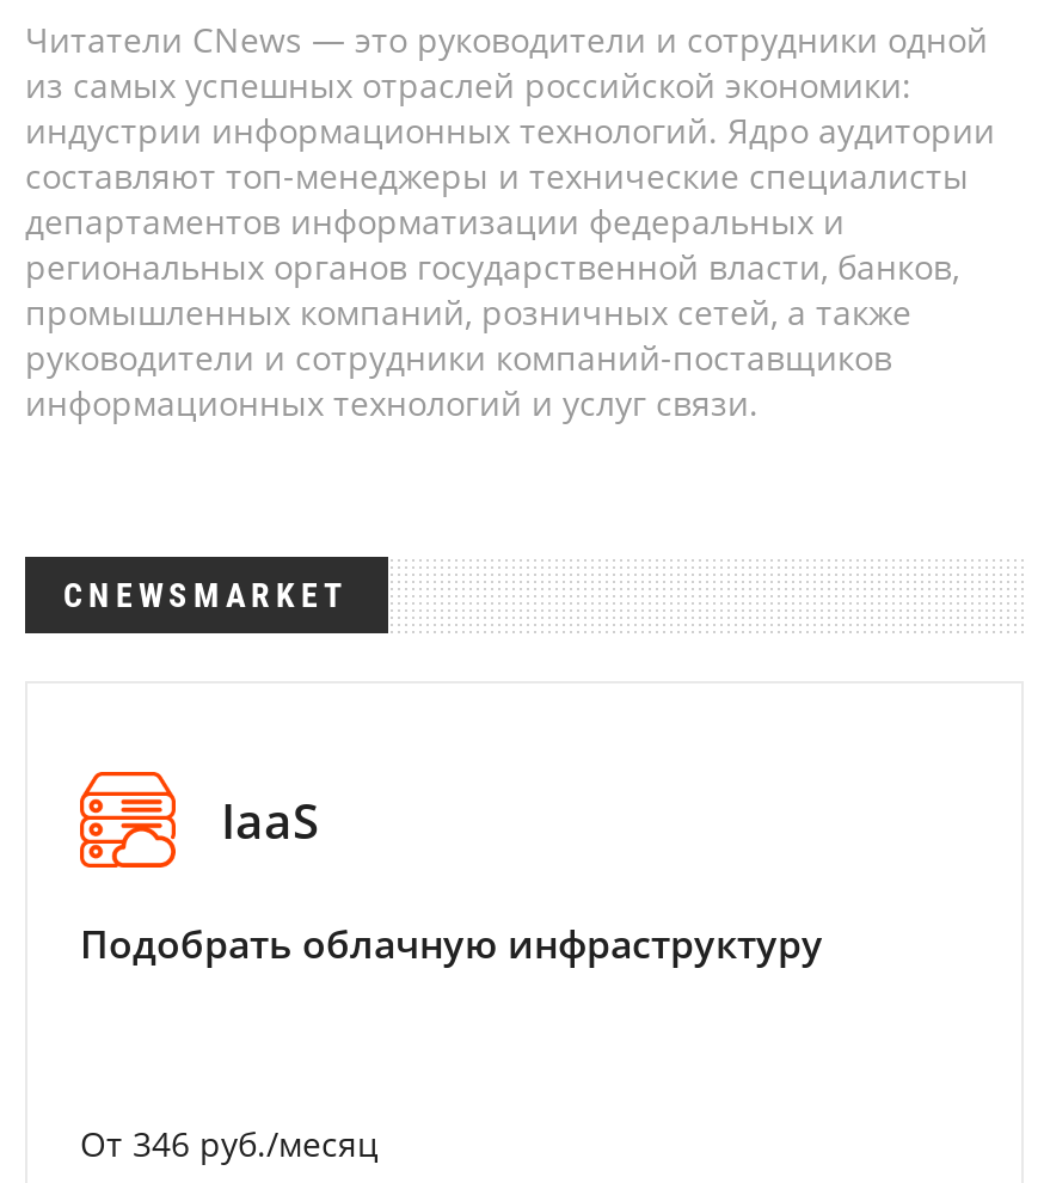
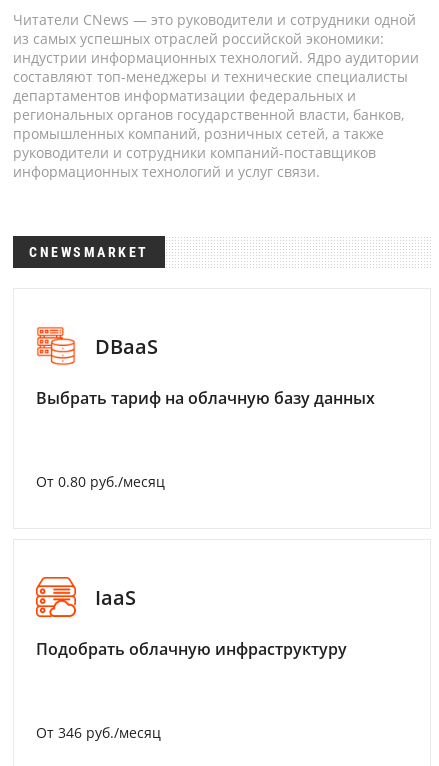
+ [image]
+ DBaaS
+ Выбрать тариф на облачную базу данных

+ От 0.80 руб./месяц
